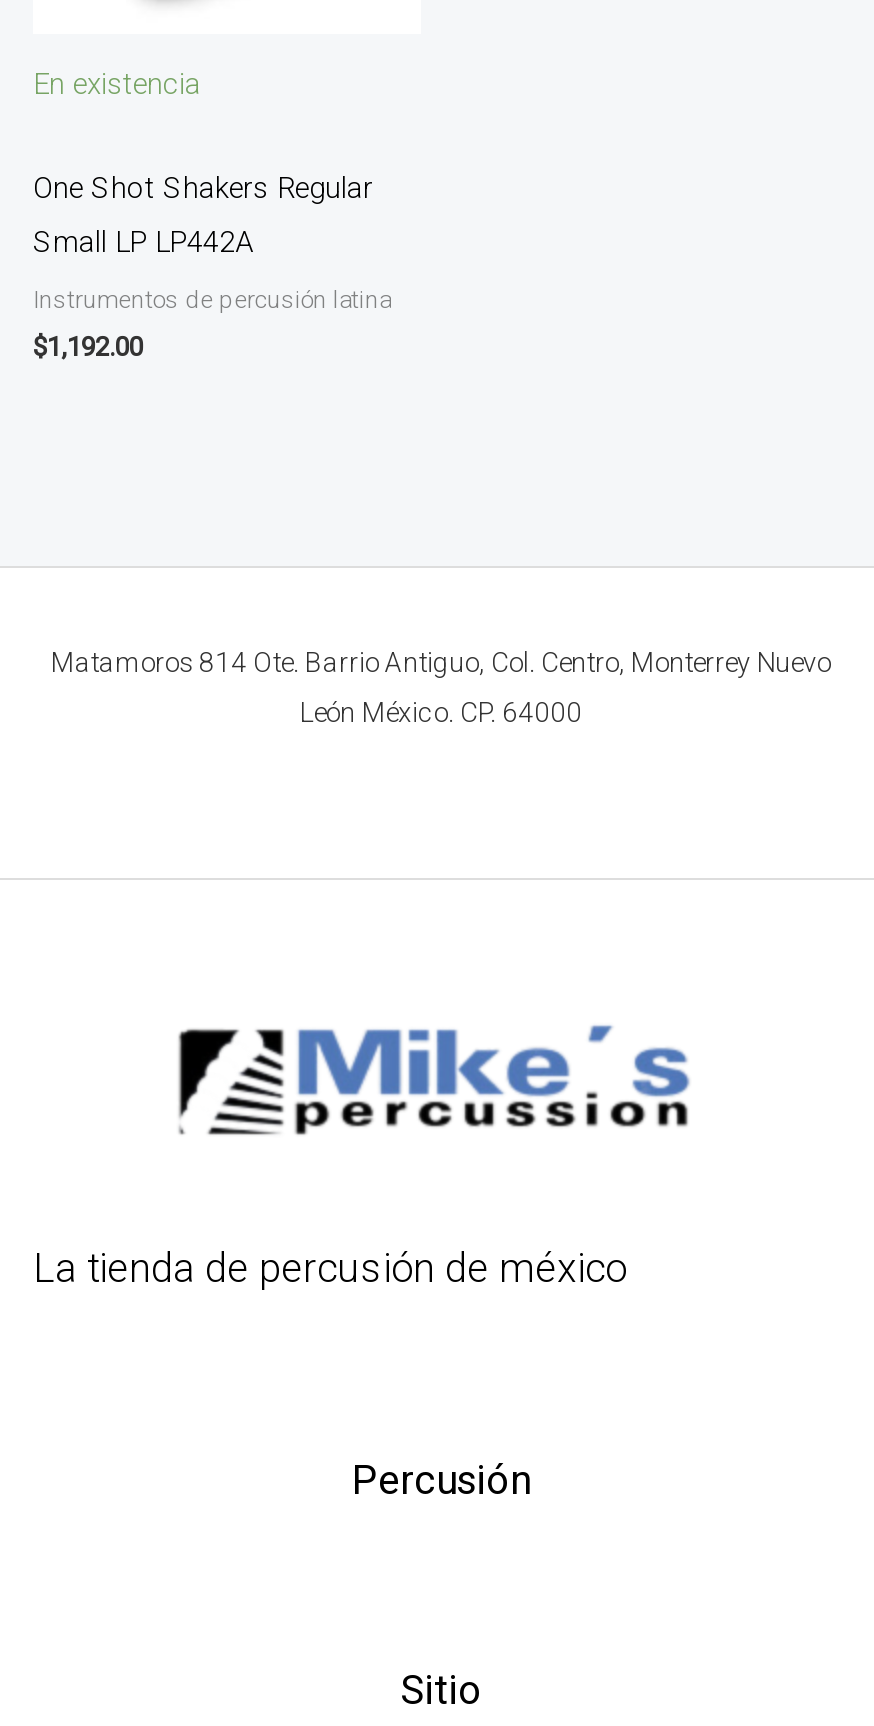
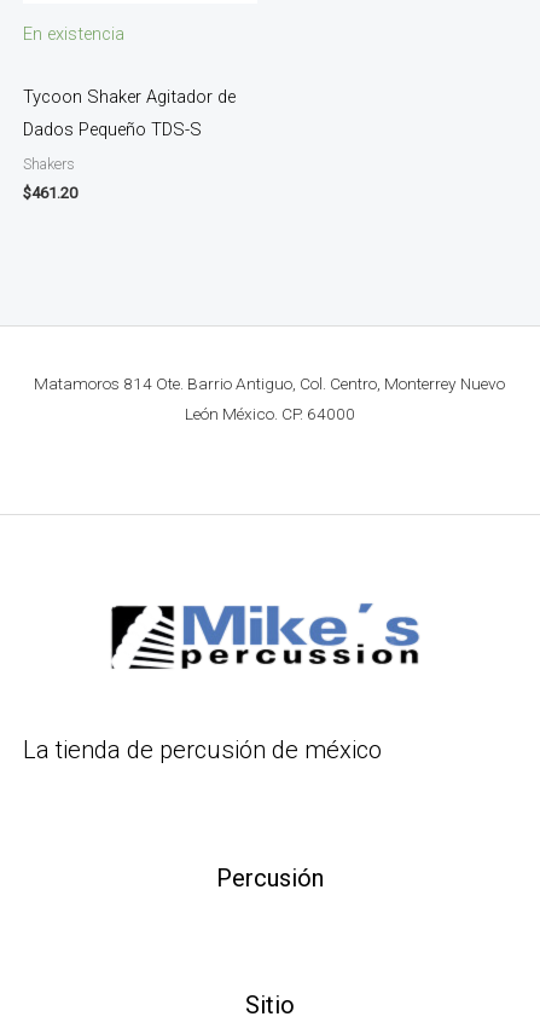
- One Shot Shakers Regular
+ Tycoon Shaker Agitador de

- Small LP LP442A
+ Dados Pequeño TDS-S

- Instrumentos de percusión latina
+ Shakers

- $1,192.00
+ $461.20
